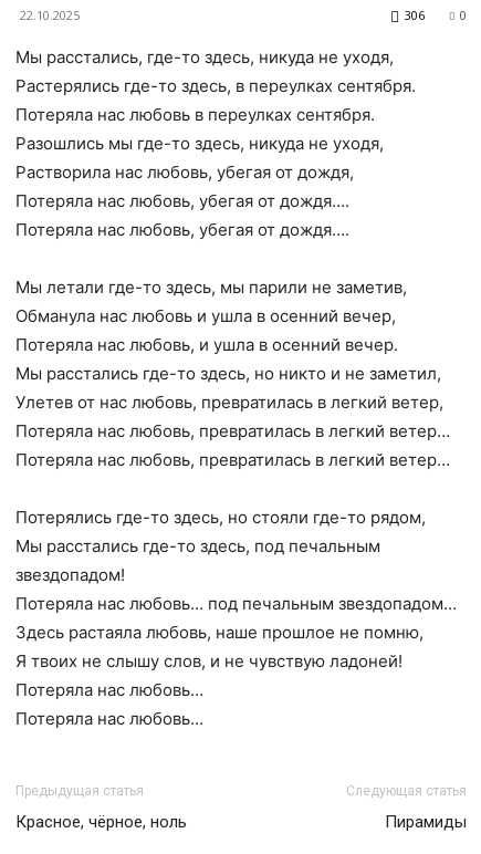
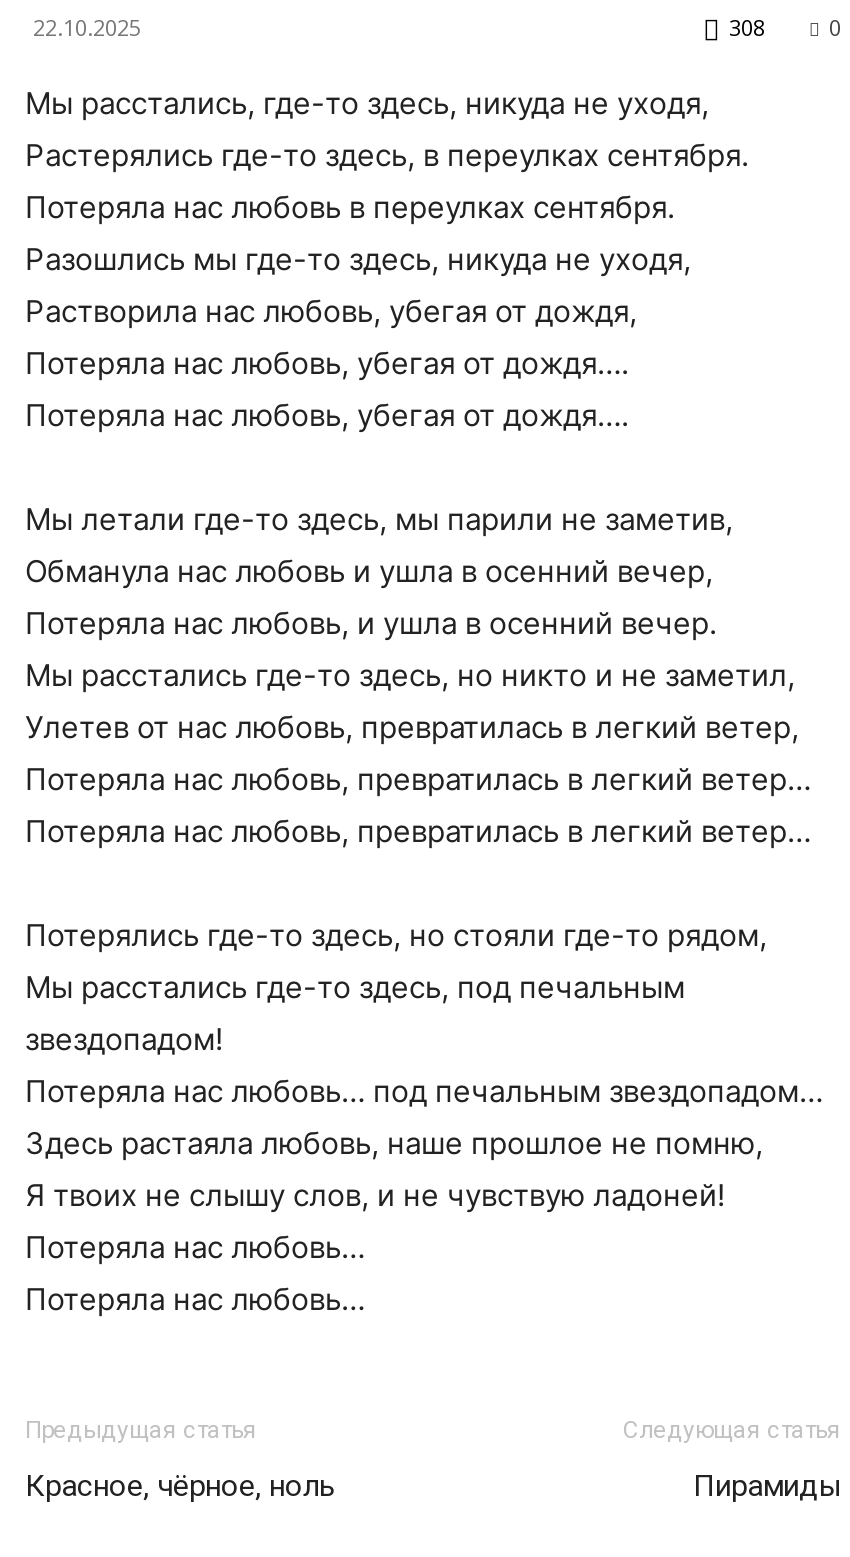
- 306
+ 308
